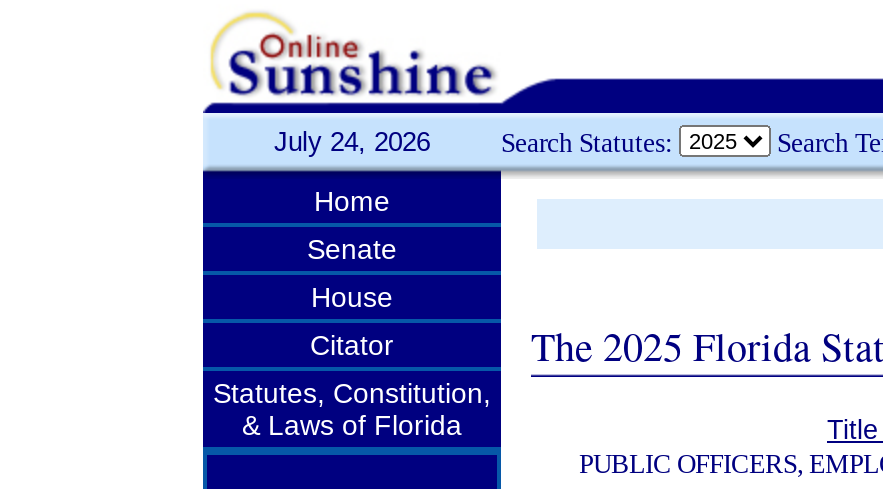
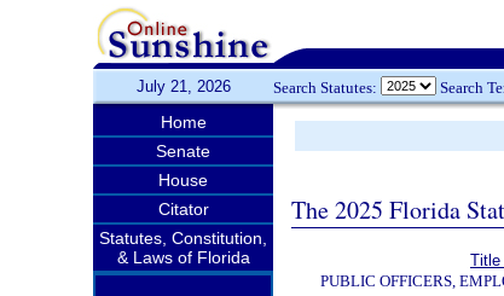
- July 24, 2026
+ July 21, 2026
